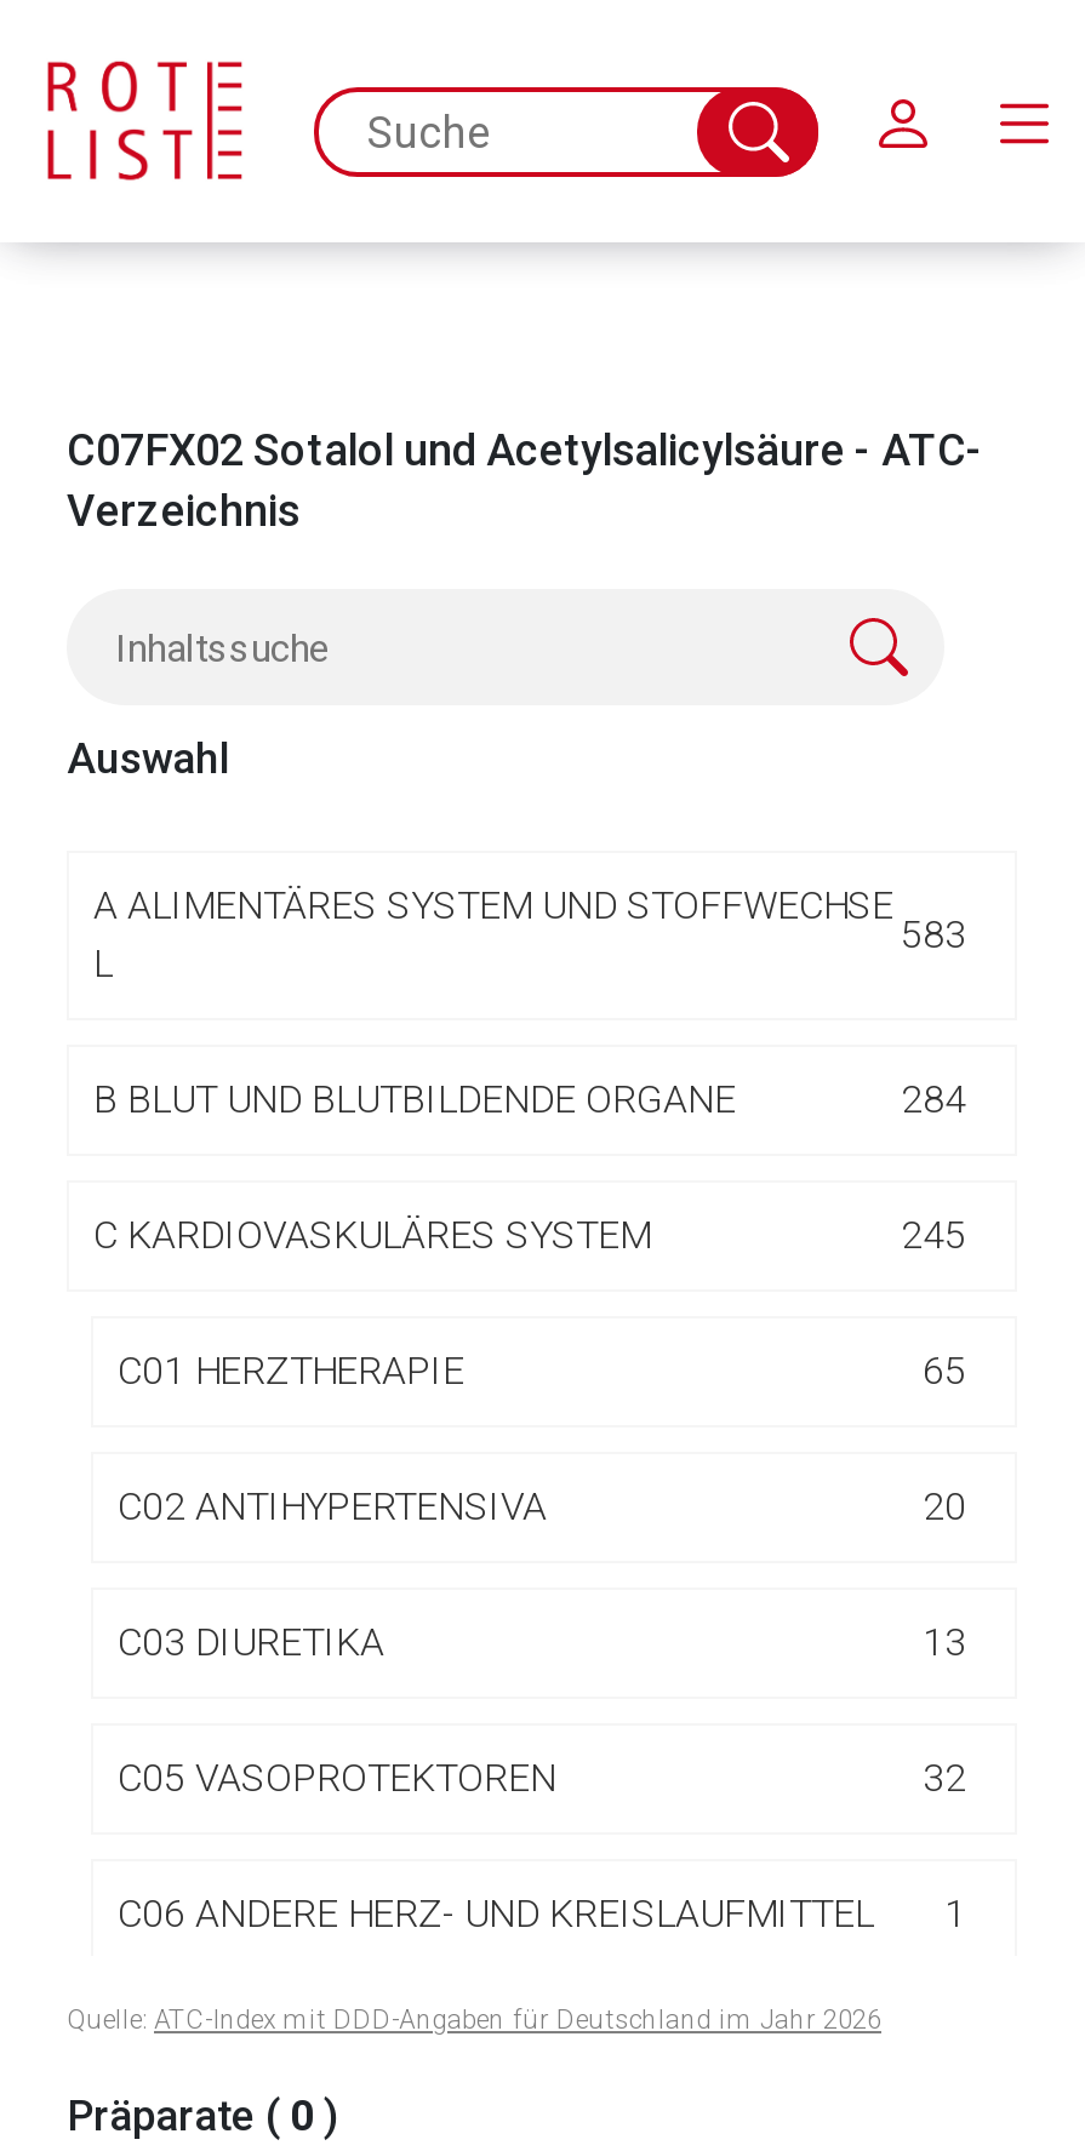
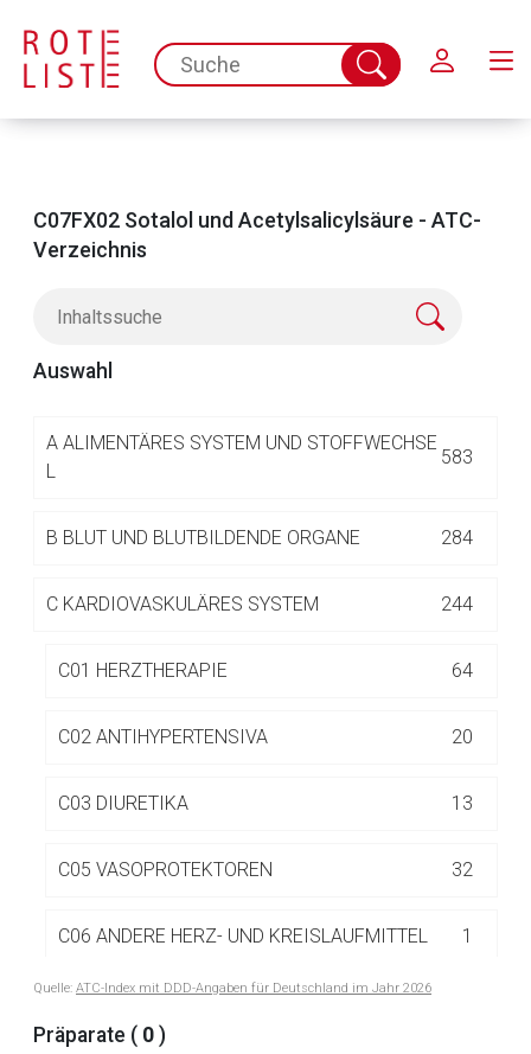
- 245
+ 244

- 65
+ 64
